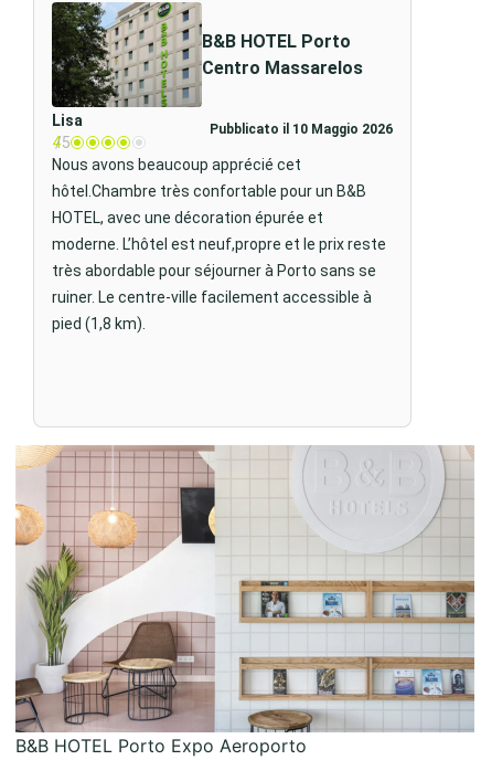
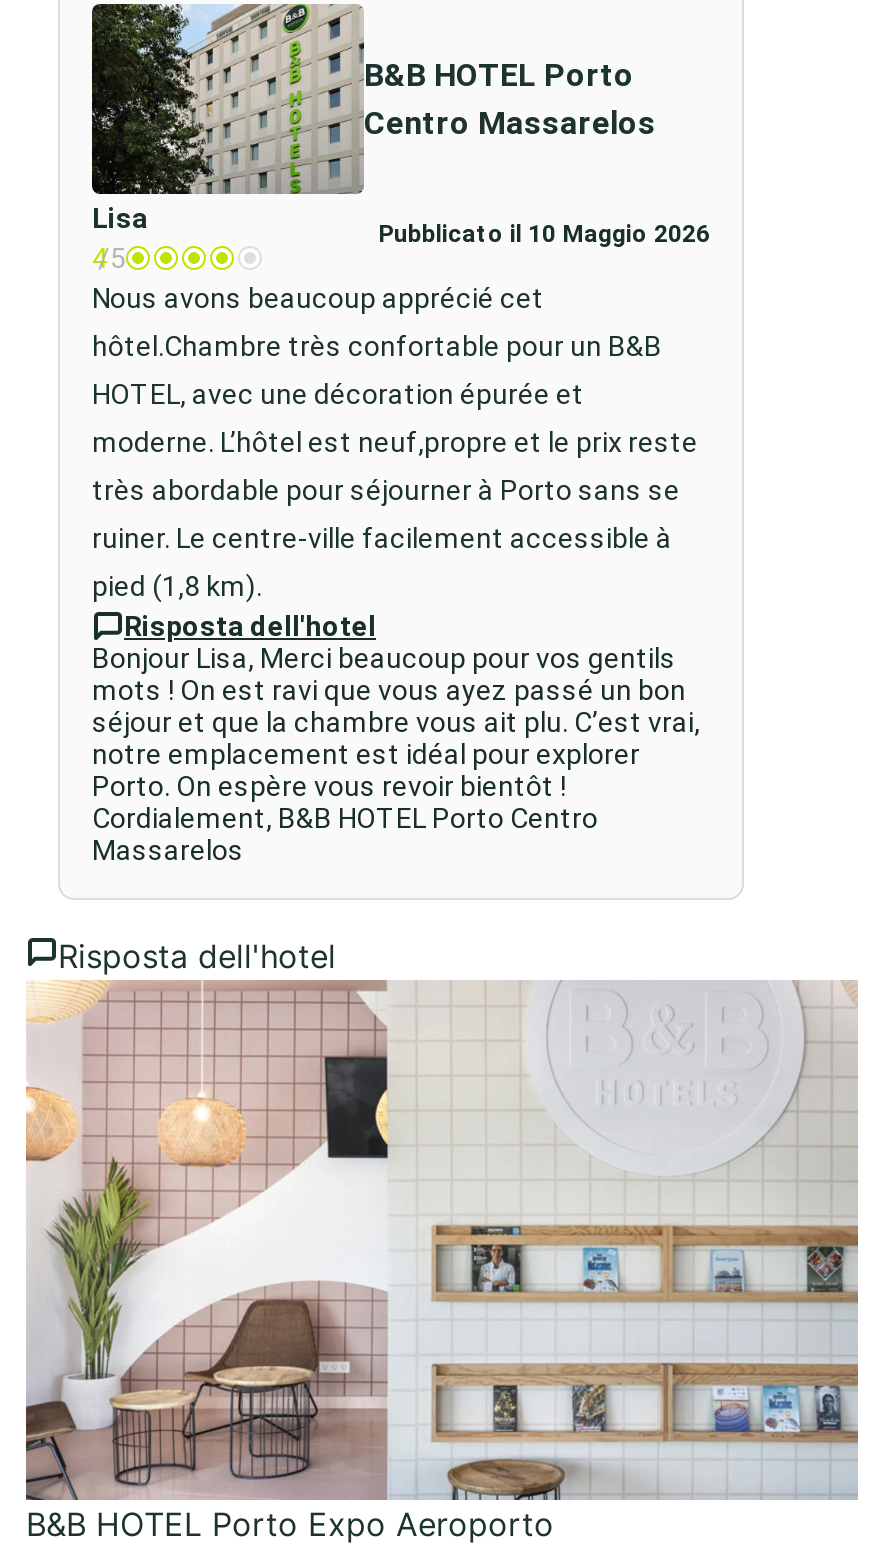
+ Risposta dell'hotel
+ Bonjour Lisa, Merci beaucoup pour vos gentils
+ mots ! On est ravi que vous ayez passé un bon
+ séjour et que la chambre vous ait plu. C’est vrai,
+ notre emplacement est idéal pour explorer
+ Porto. On espère vous revoir bientôt !
+ Cordialement, B&B HOTEL Porto Centro
+ Massarelos
+ Risposta dell'hotel
